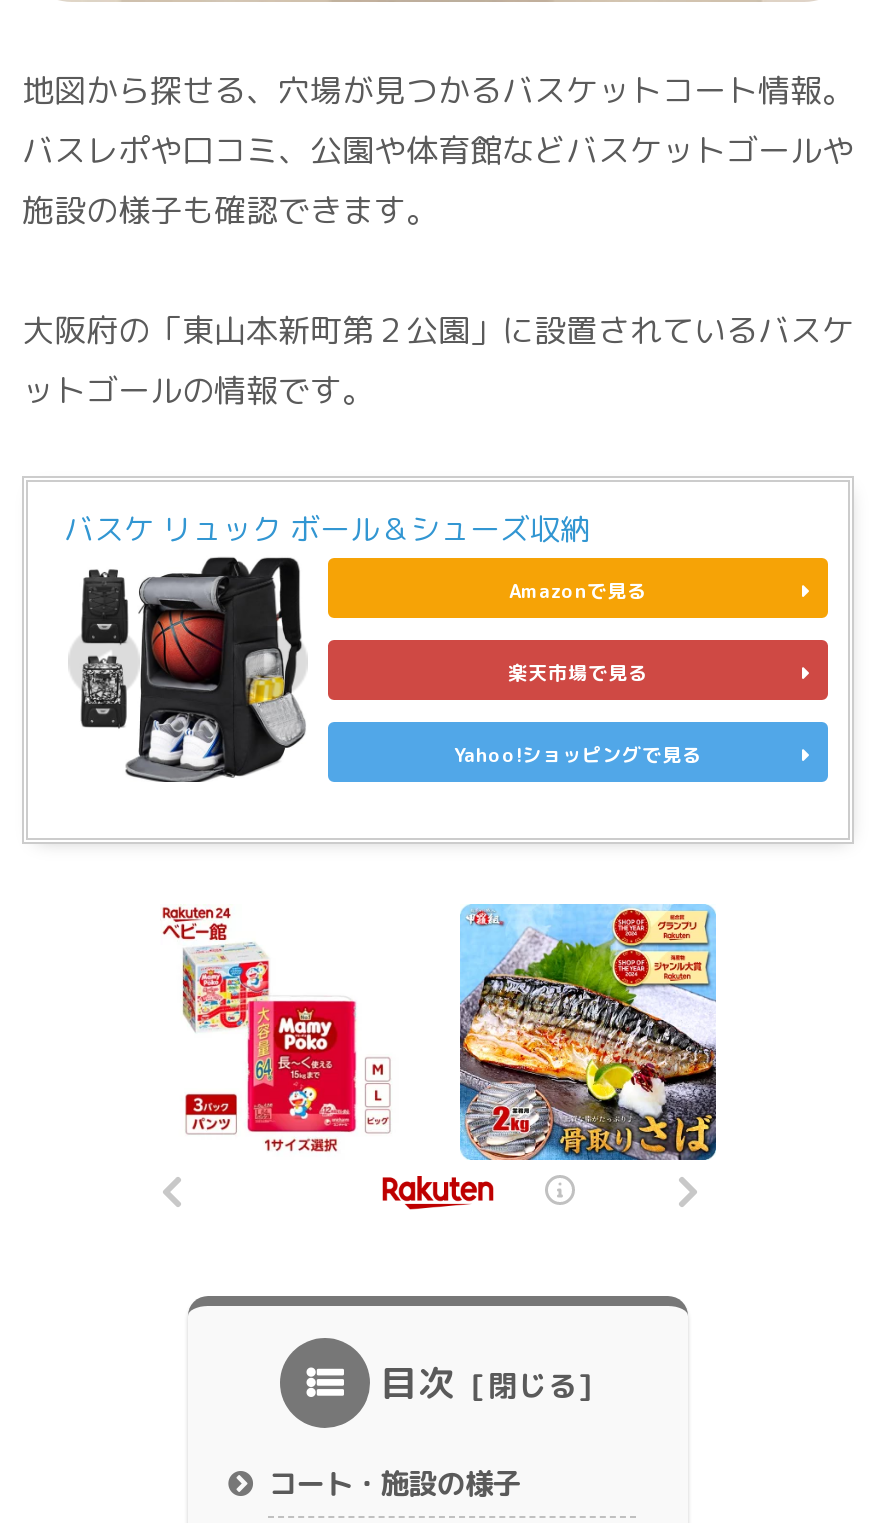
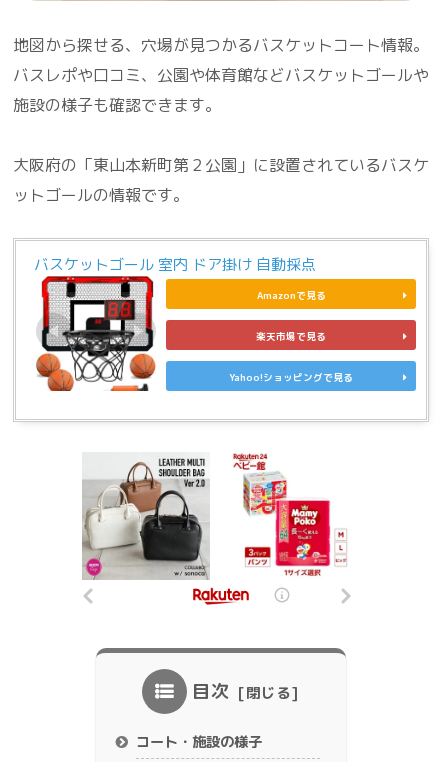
- バスケ リュック ボール＆シューズ収納
+ バスケットゴール 室内 ドア掛け 自動採点

- [image]
+ [image]

- [image]
+ [image]

- [image]
+ [image]
